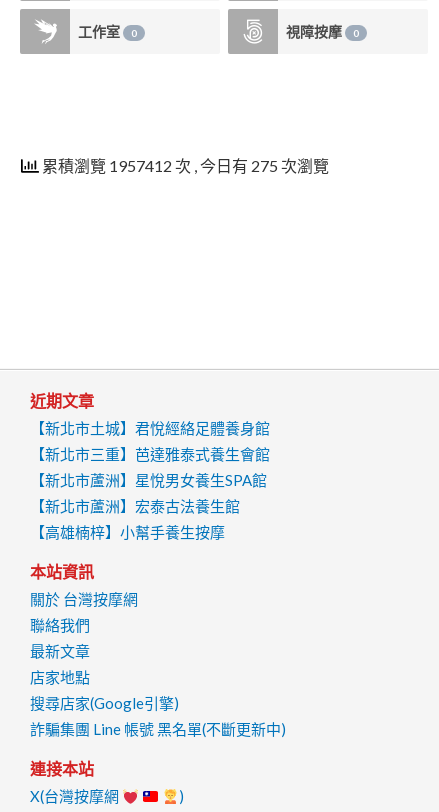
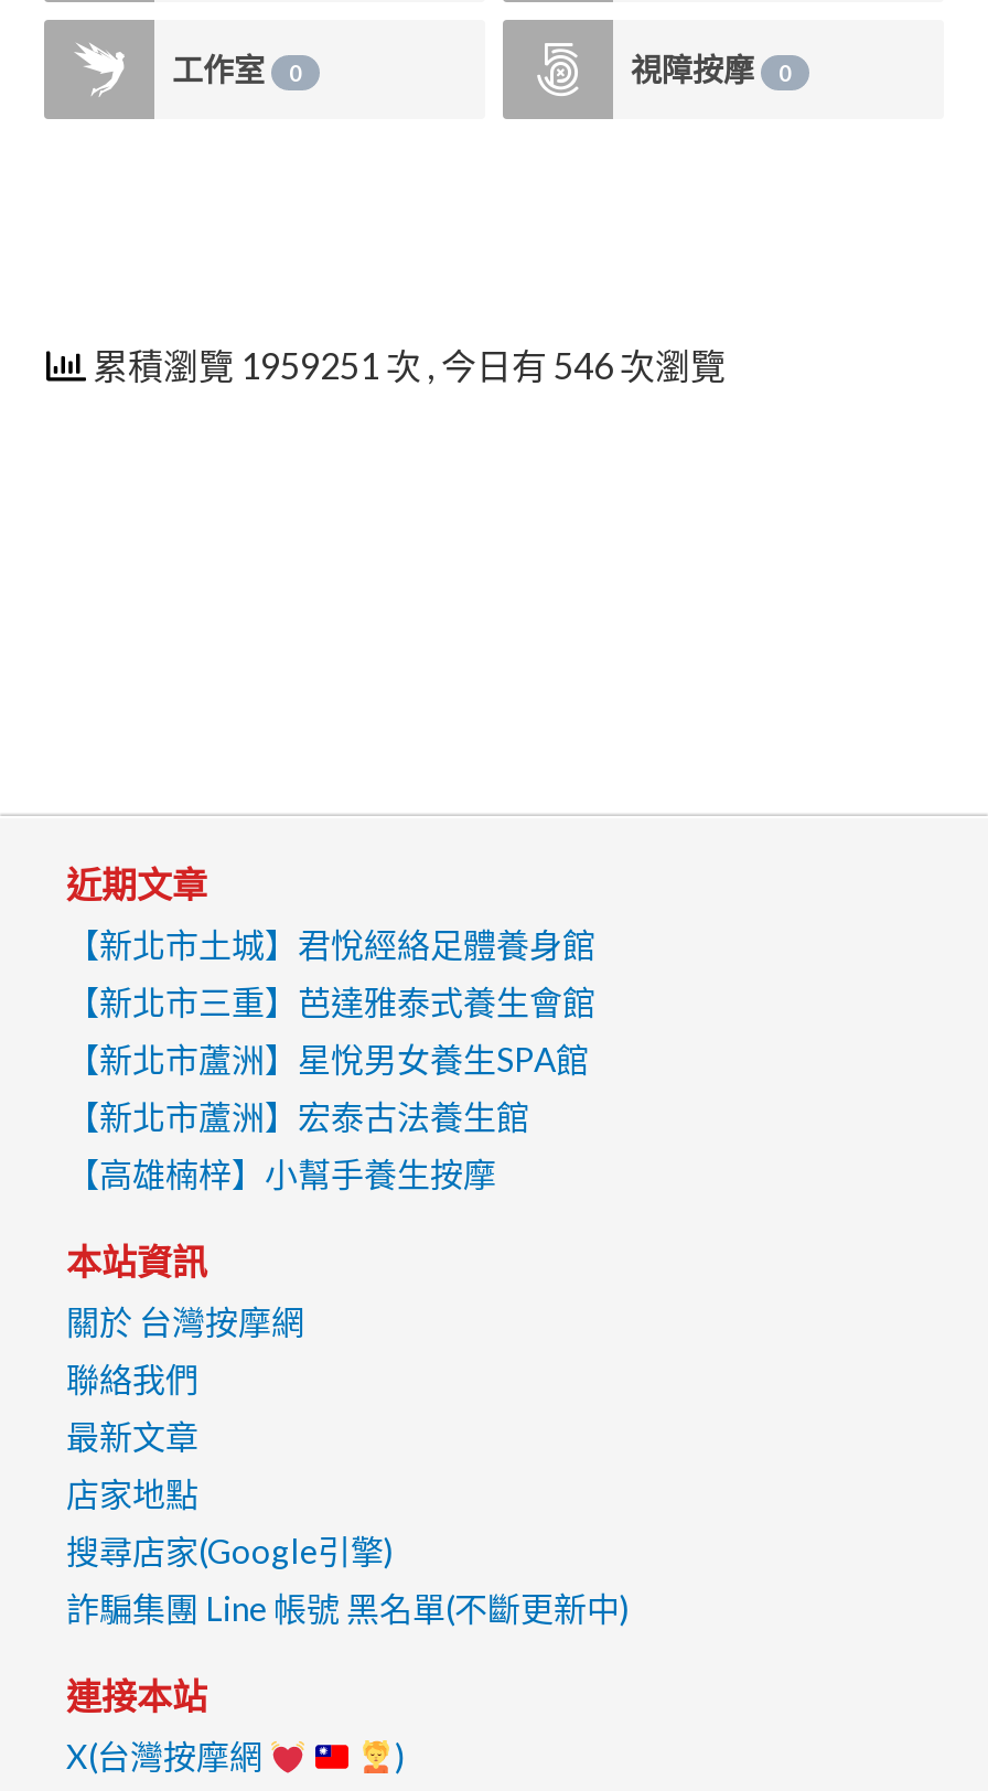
- 累積瀏覽 1957412 次, 今日有 275 次瀏覽
+ 累積瀏覽 1959251 次, 今日有 546 次瀏覽
